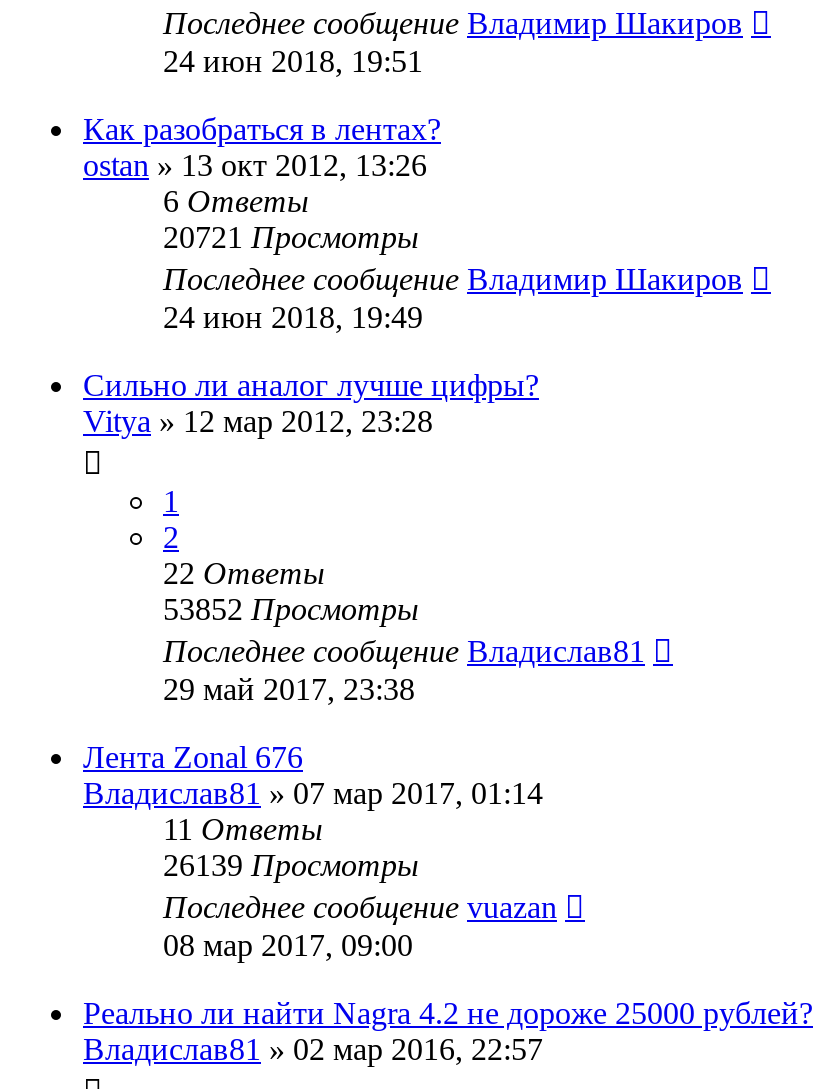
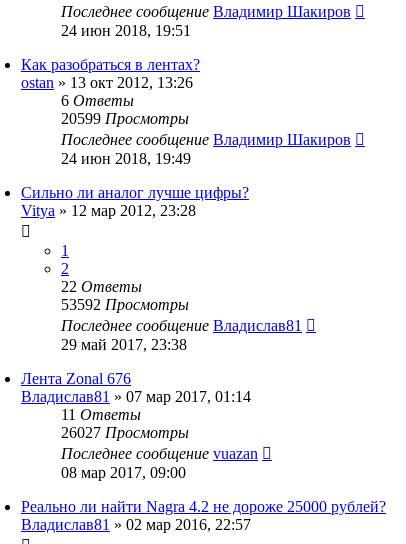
- 20721 Просмотры
+ 20599 Просмотры

- 53852 Просмотры
+ 53592 Просмотры

- 26139 Просмотры
+ 26027 Просмотры
